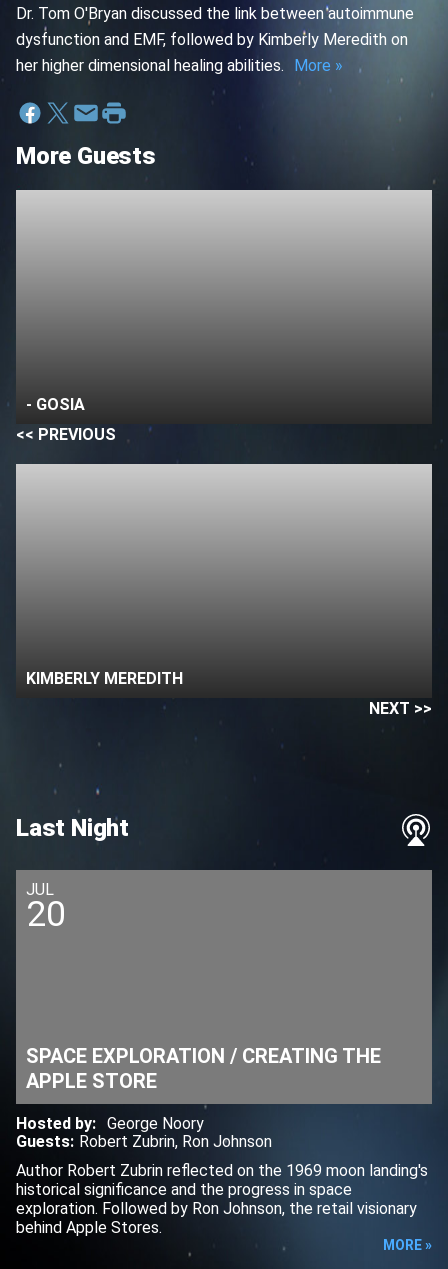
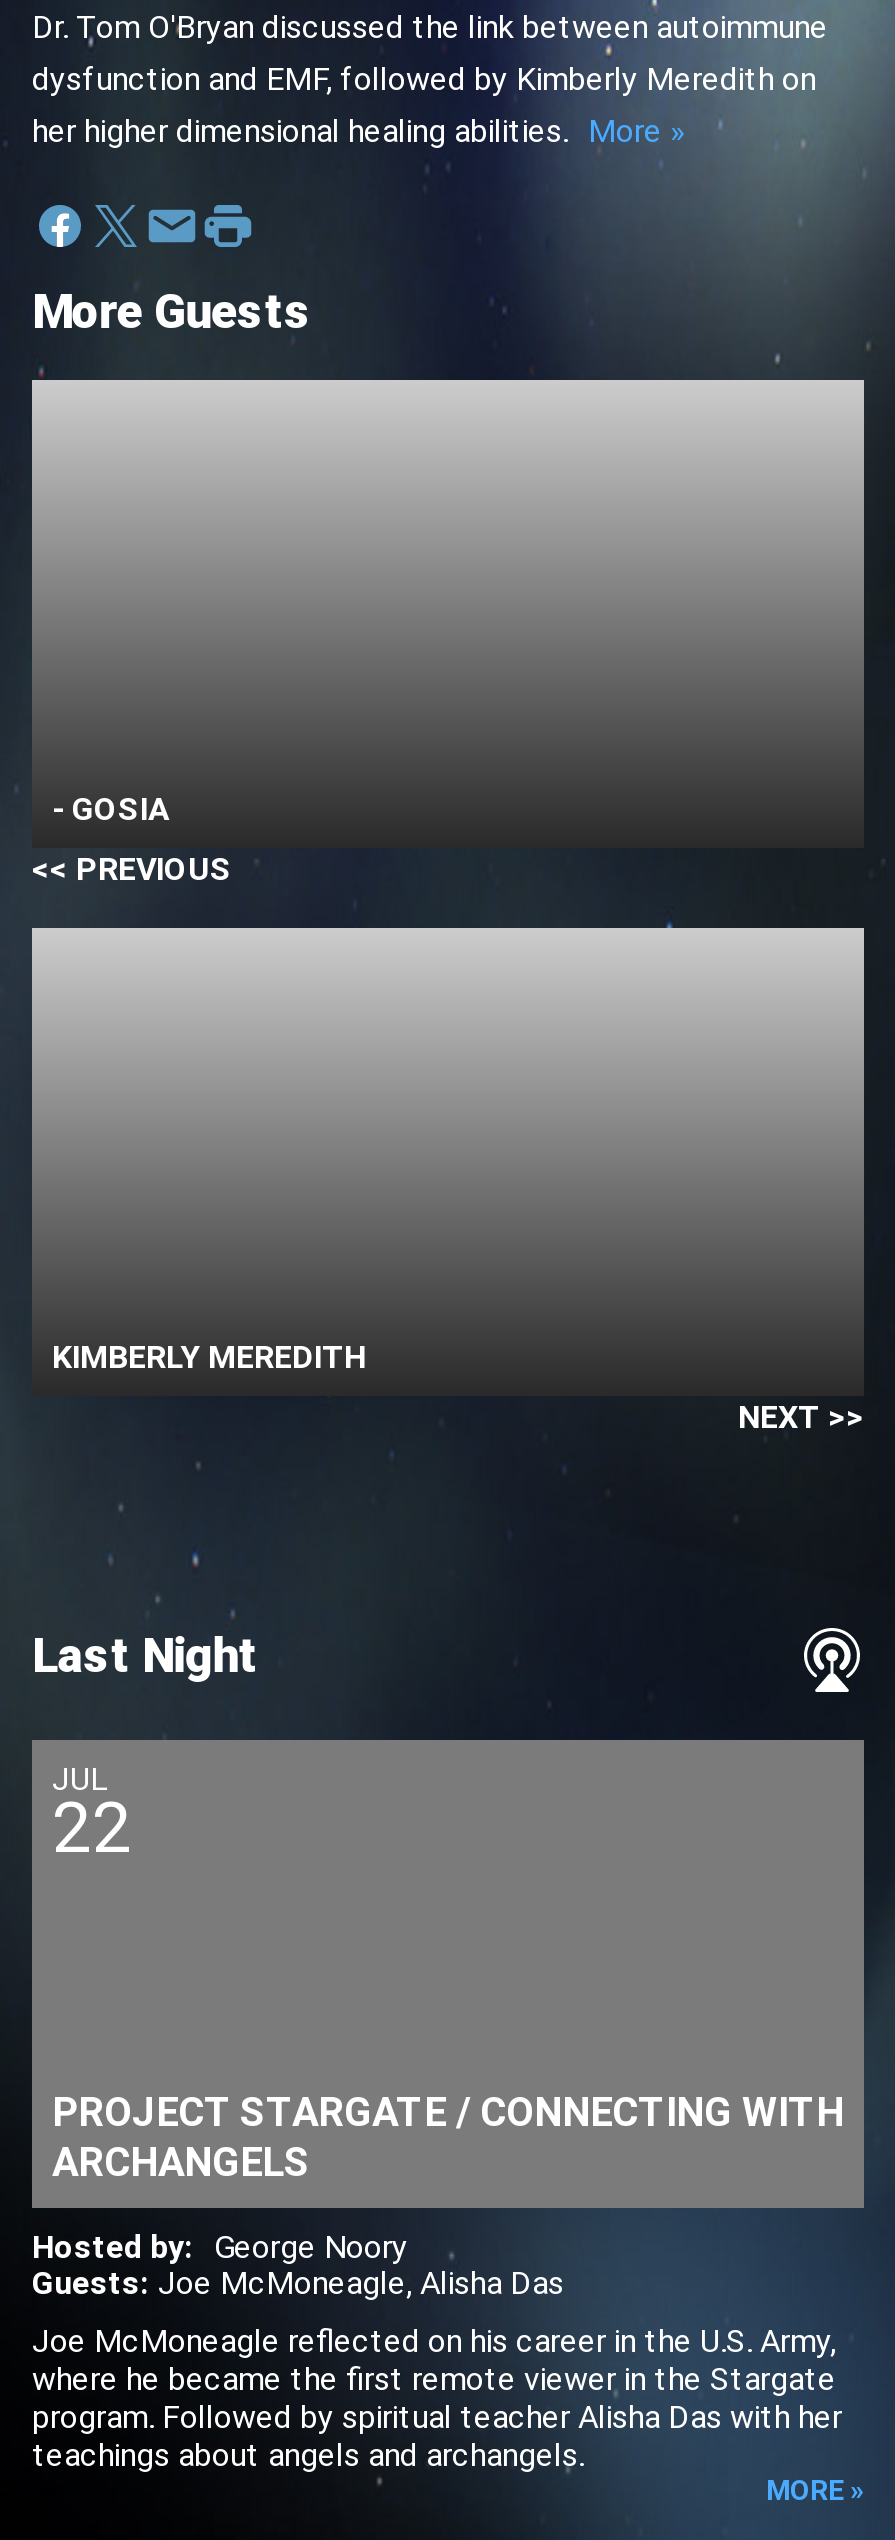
- 20
+ 22

- SPACE EXPLORATION / CREATING THE
- APPLE STORE
+ PROJECT STARGATE / CONNECTING WITH
+ ARCHANGELS

- Guests: Robert Zubrin, Ron Johnson
+ Guests: Joe McMoneagle, Alisha Das

- Author Robert Zubrin reflected on the 1969 moon landing's
- historical significance and the progress in space
- exploration. Followed by Ron Johnson, the retail visionary
- behind Apple Stores.
+ Joe McMoneagle reflected on his career in the U.S. Army,
+ where he became the first remote viewer in the Stargate
+ program. Followed by spiritual teacher Alisha Das with her
+ teachings about angels and archangels.
